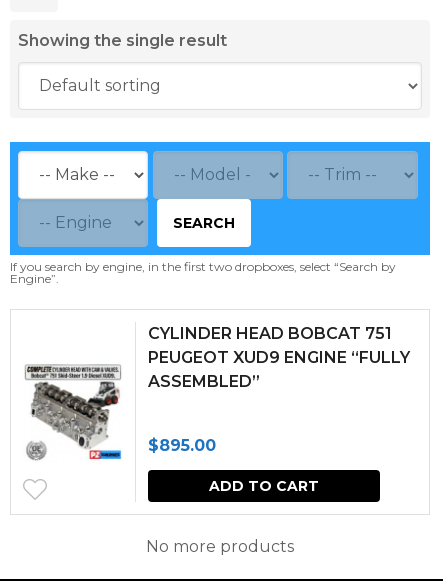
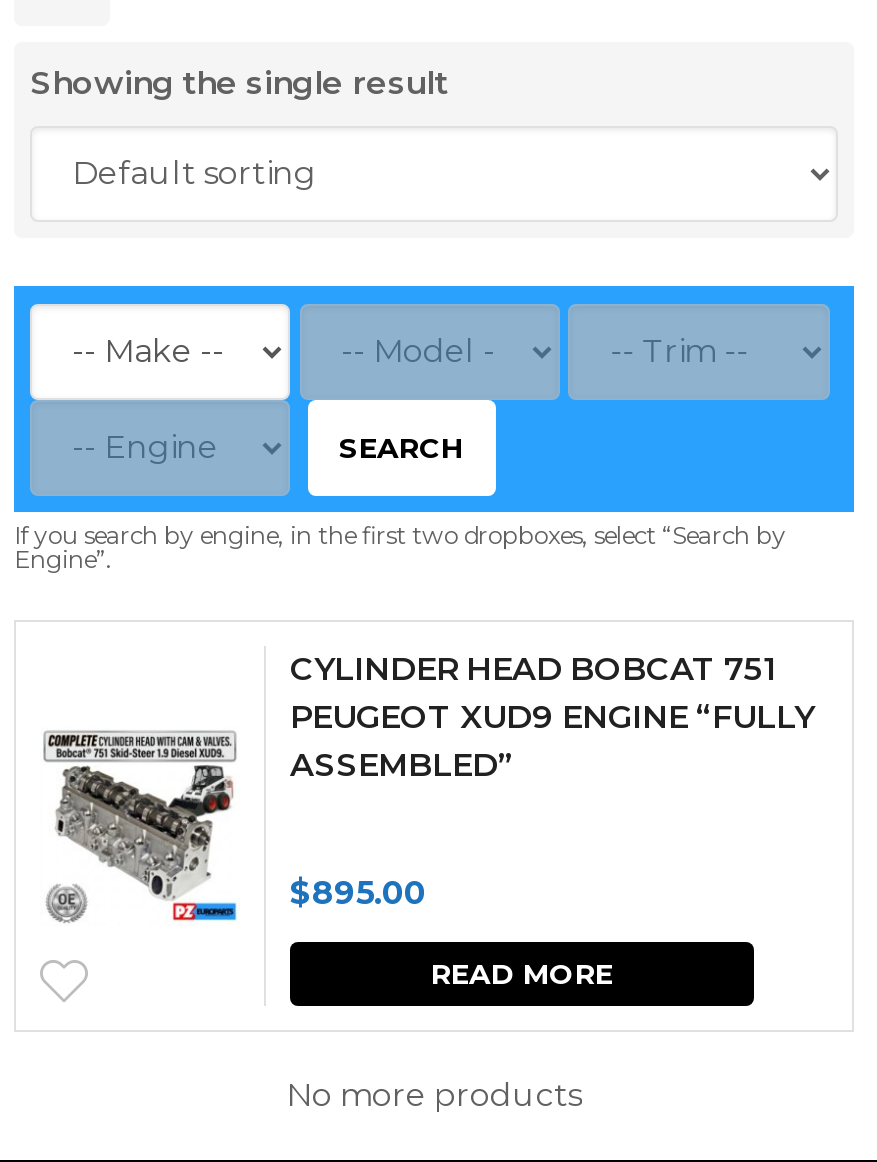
- ADD TO CART
+ READ MORE
